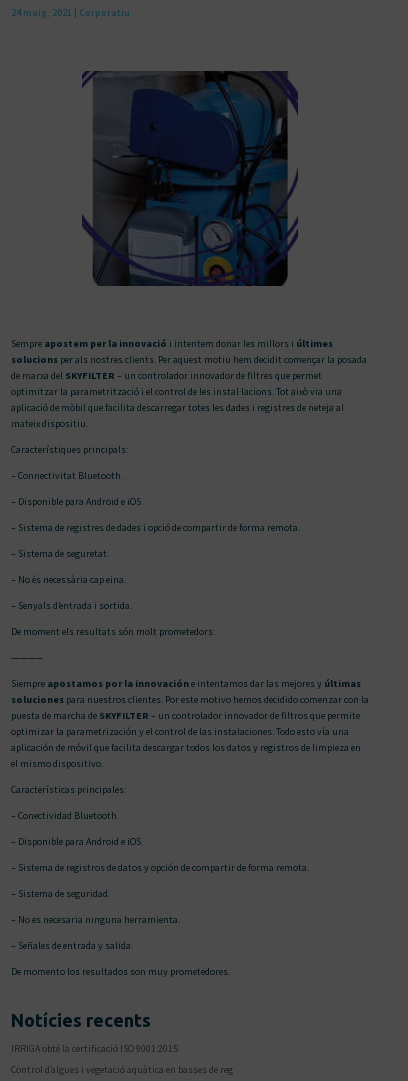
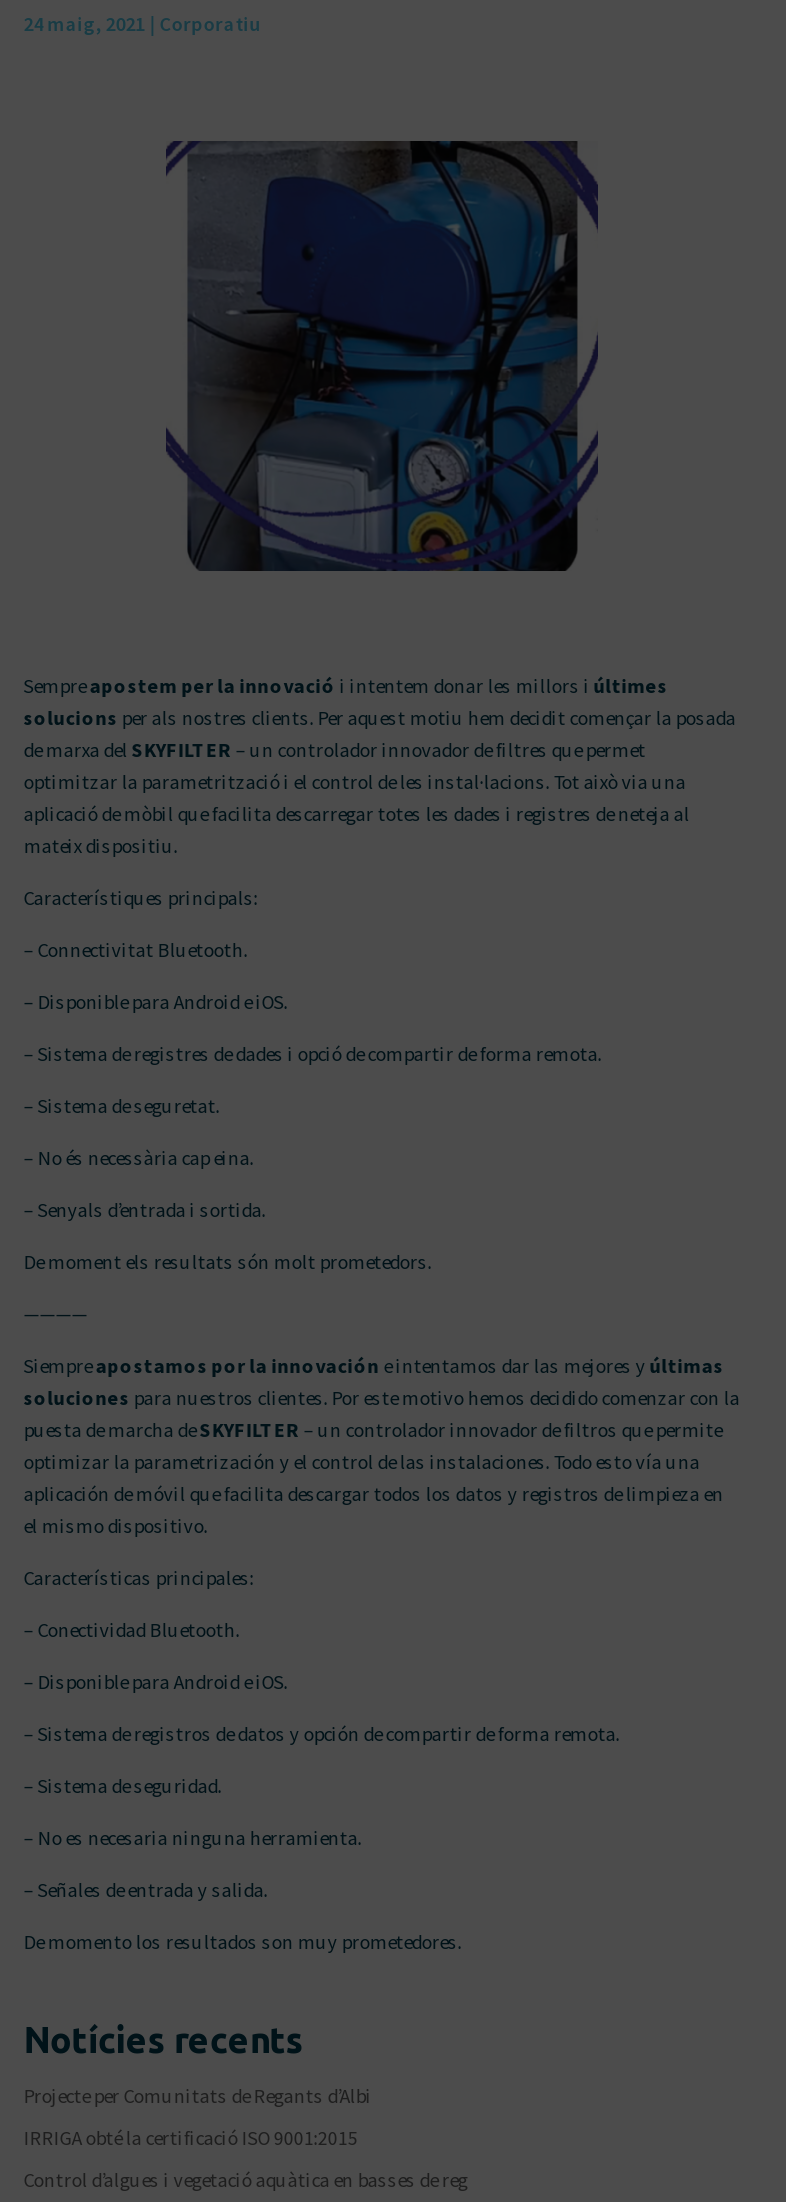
+ Projecte per Comunitats de Regants d’Albi
